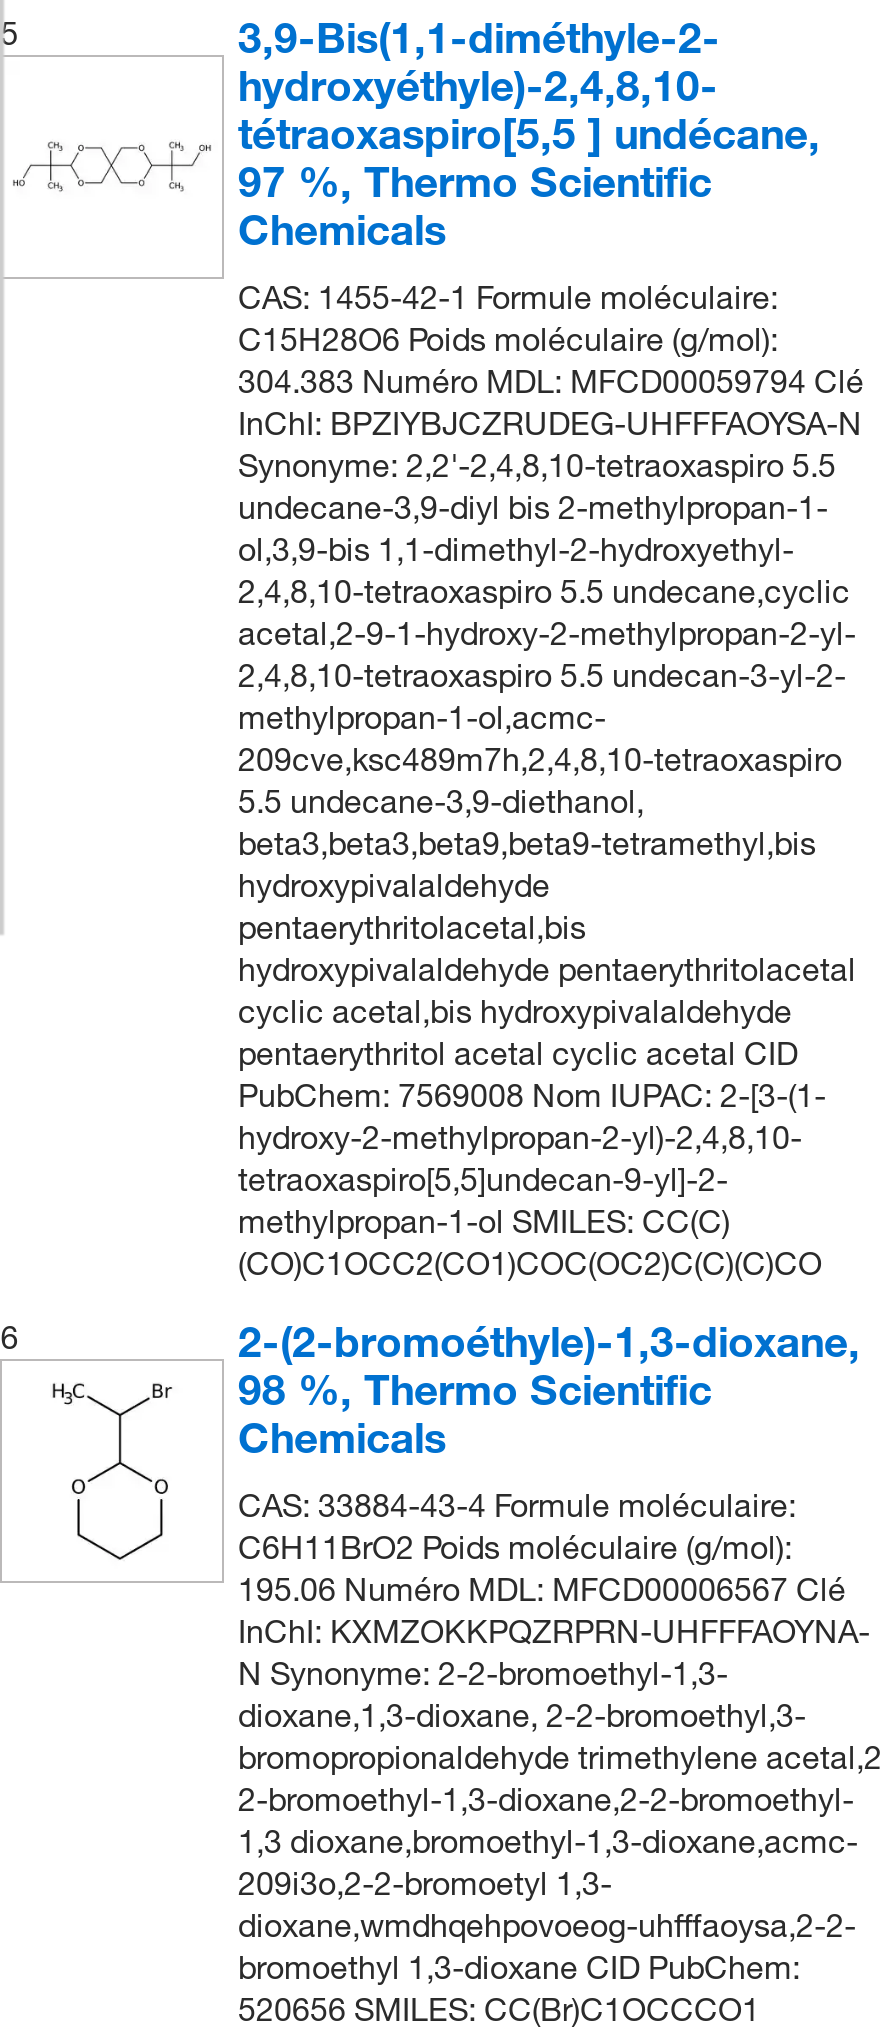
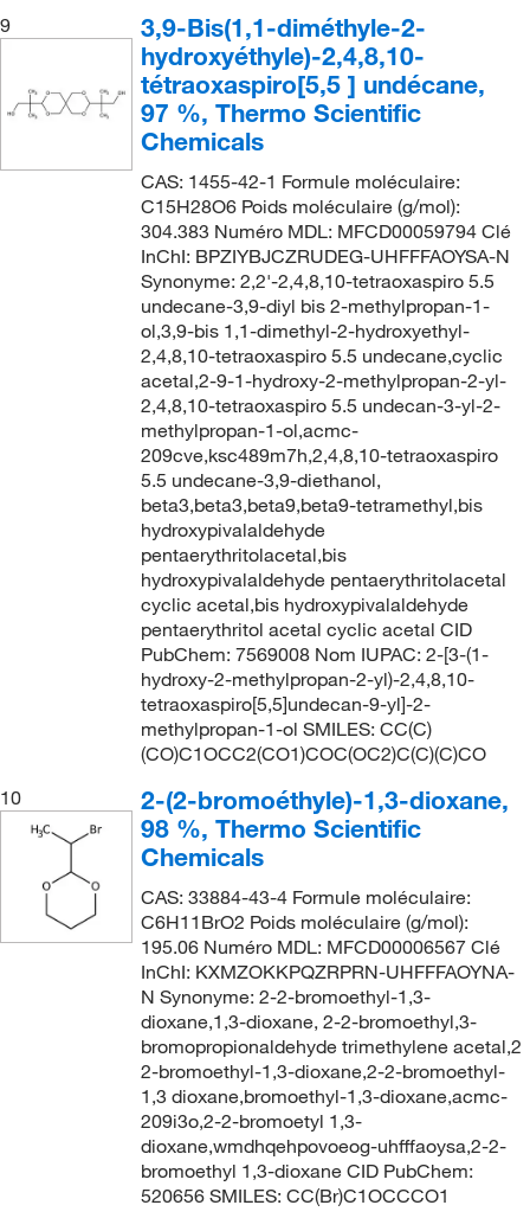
- 5
+ 9

- 6
+ 10
